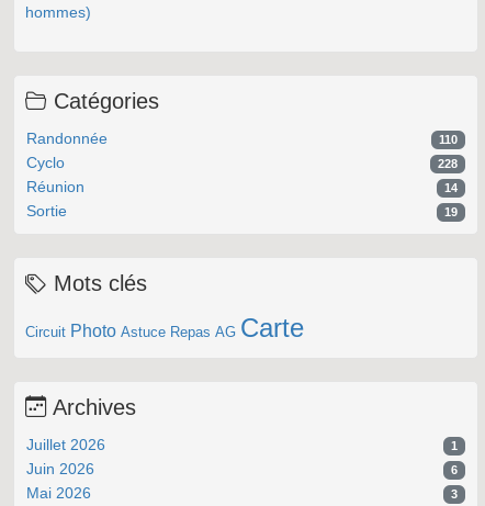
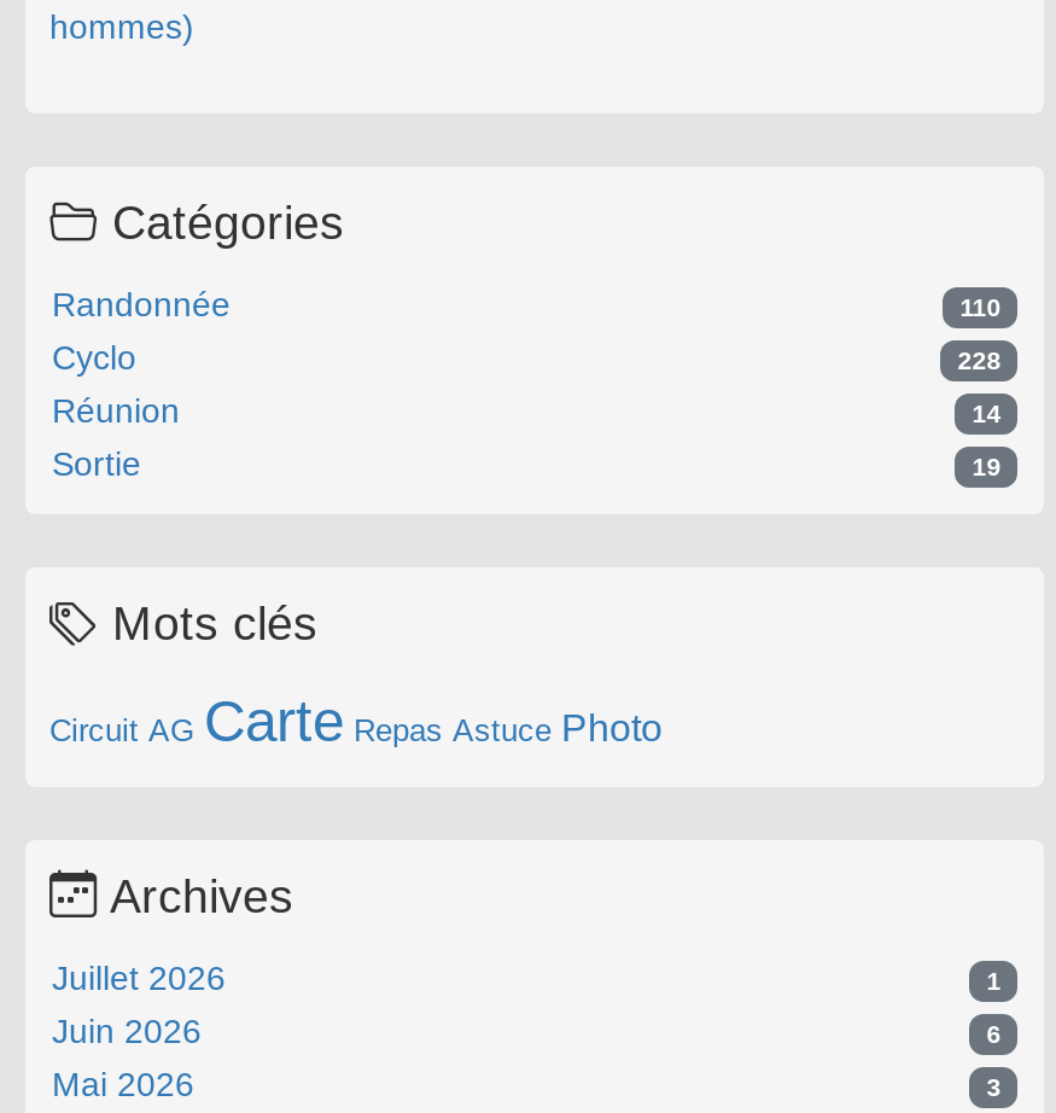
- Circuit Photo Astuce Repas AG Carte
+ Circuit AG Carte Repas Astuce Photo
